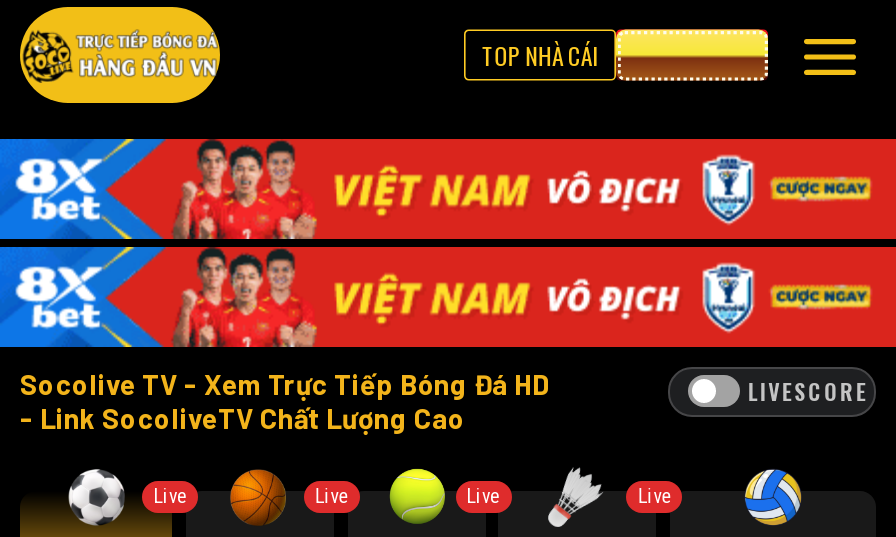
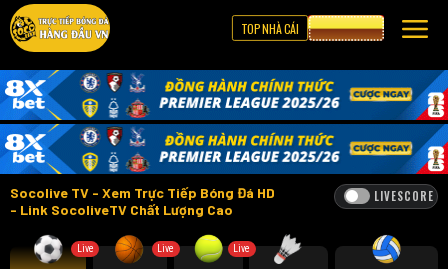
- [image]
+ [image]

- Live
